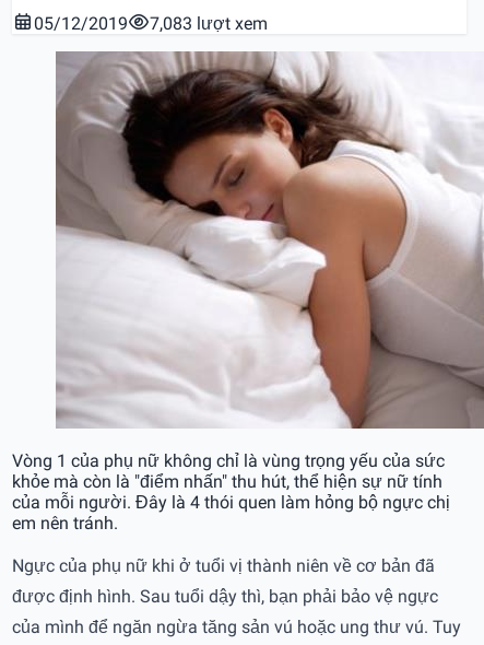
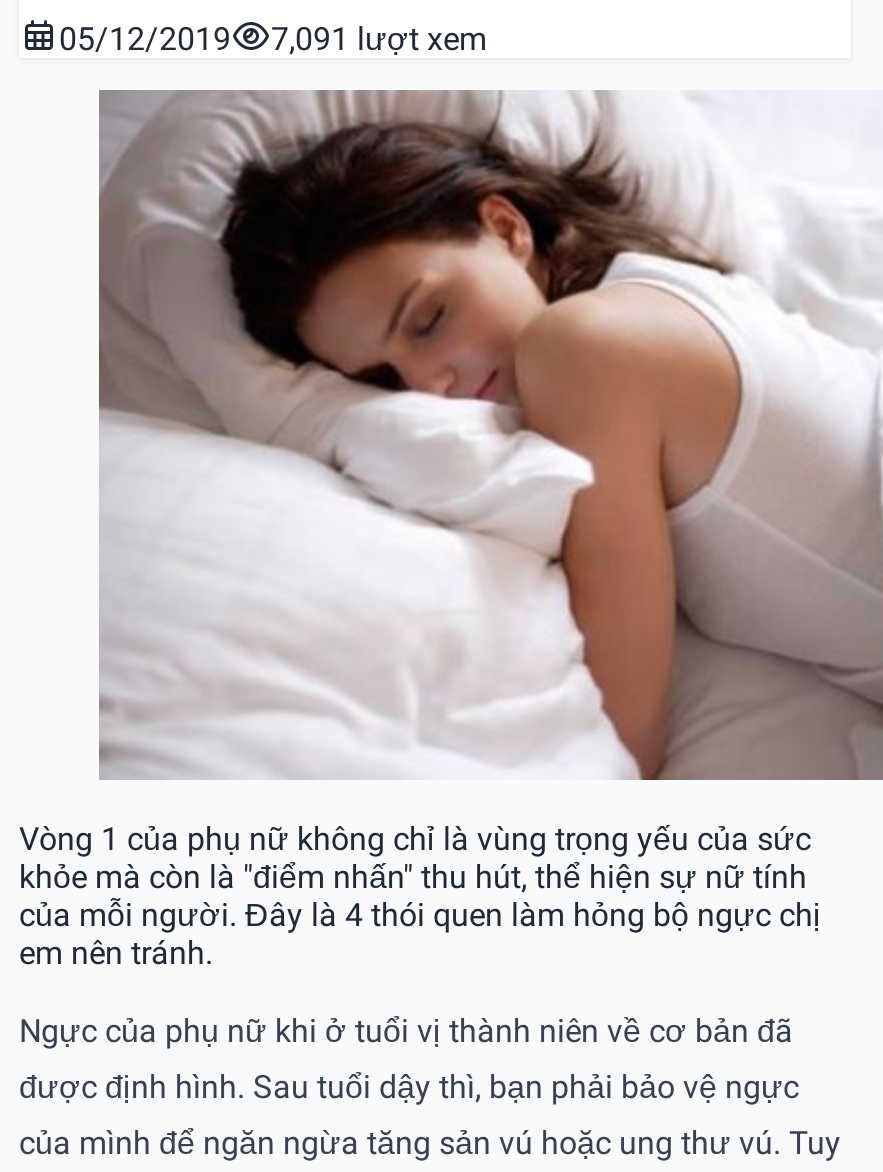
- 05/12/2019 7,083 lượt xem
+ 05/12/2019 7,091 lượt xem
